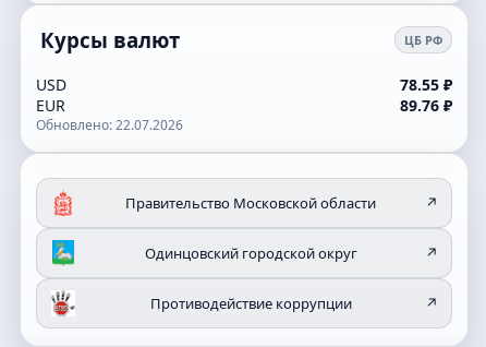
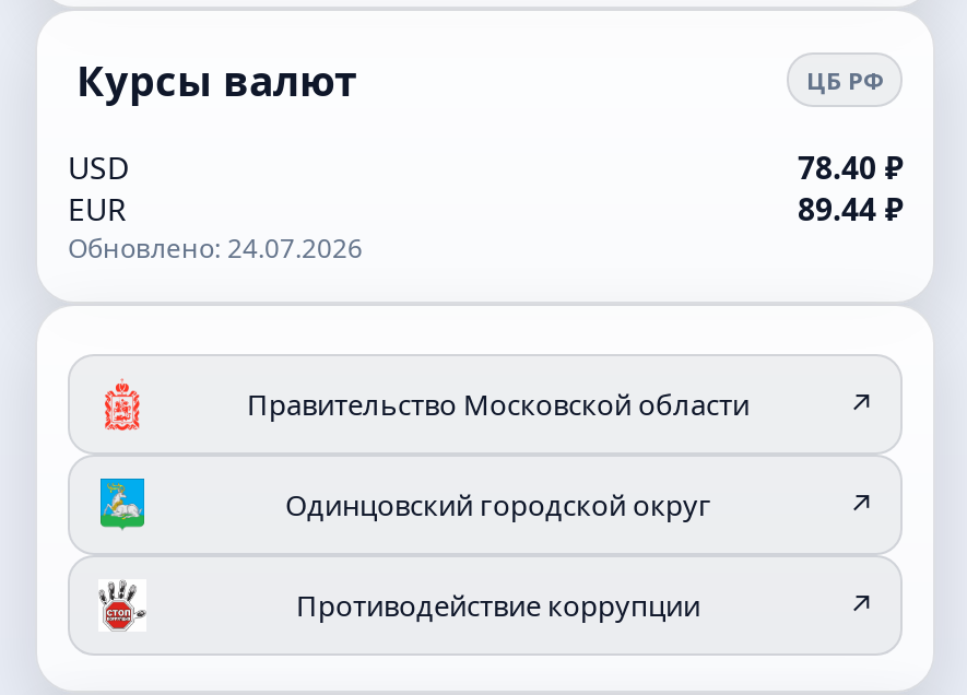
- 78.55 ₽
+ 78.40 ₽

- 89.76 ₽
+ 89.44 ₽

- Обновлено: 22.07.2026
+ Обновлено: 24.07.2026
